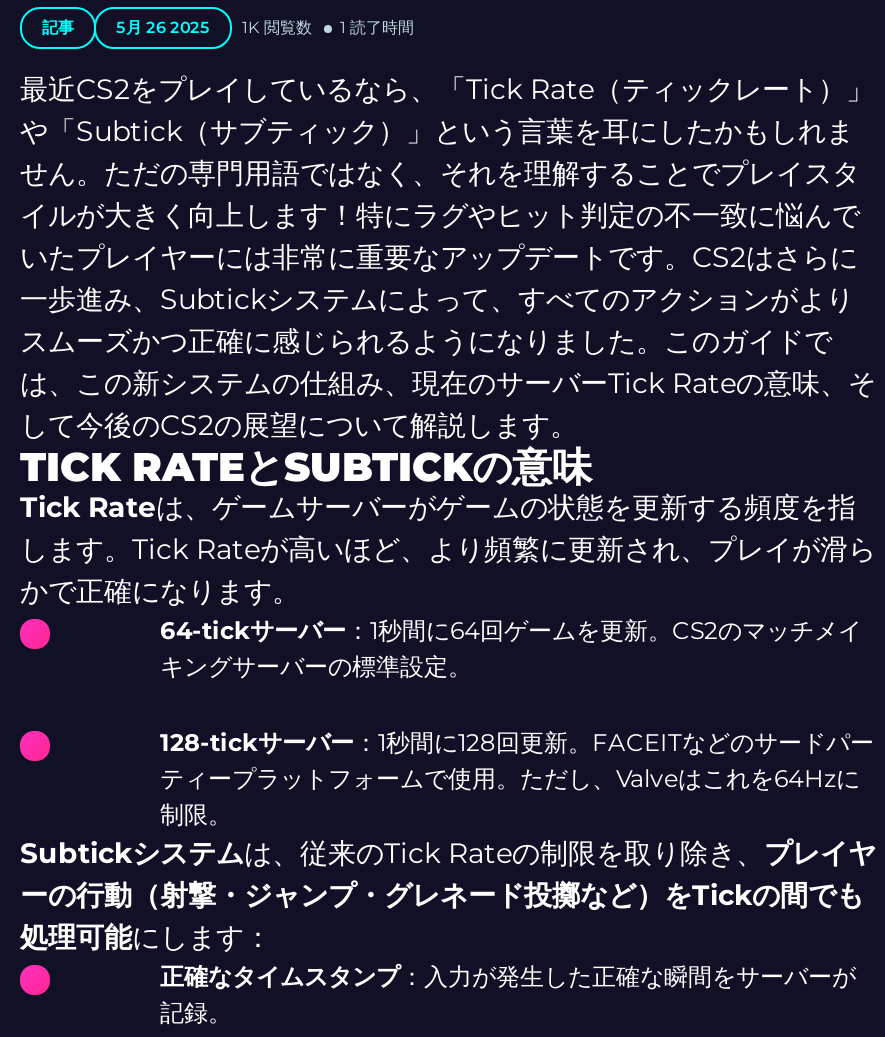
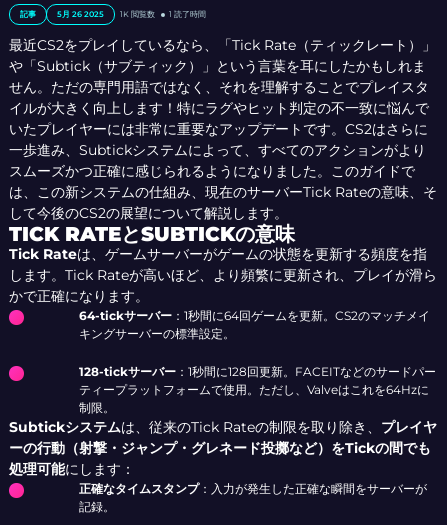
- 5月 26 2025 1K 閲覧数 1 読了時間
+ 5月 26 2025 1K閲覧数 1 読了時間
